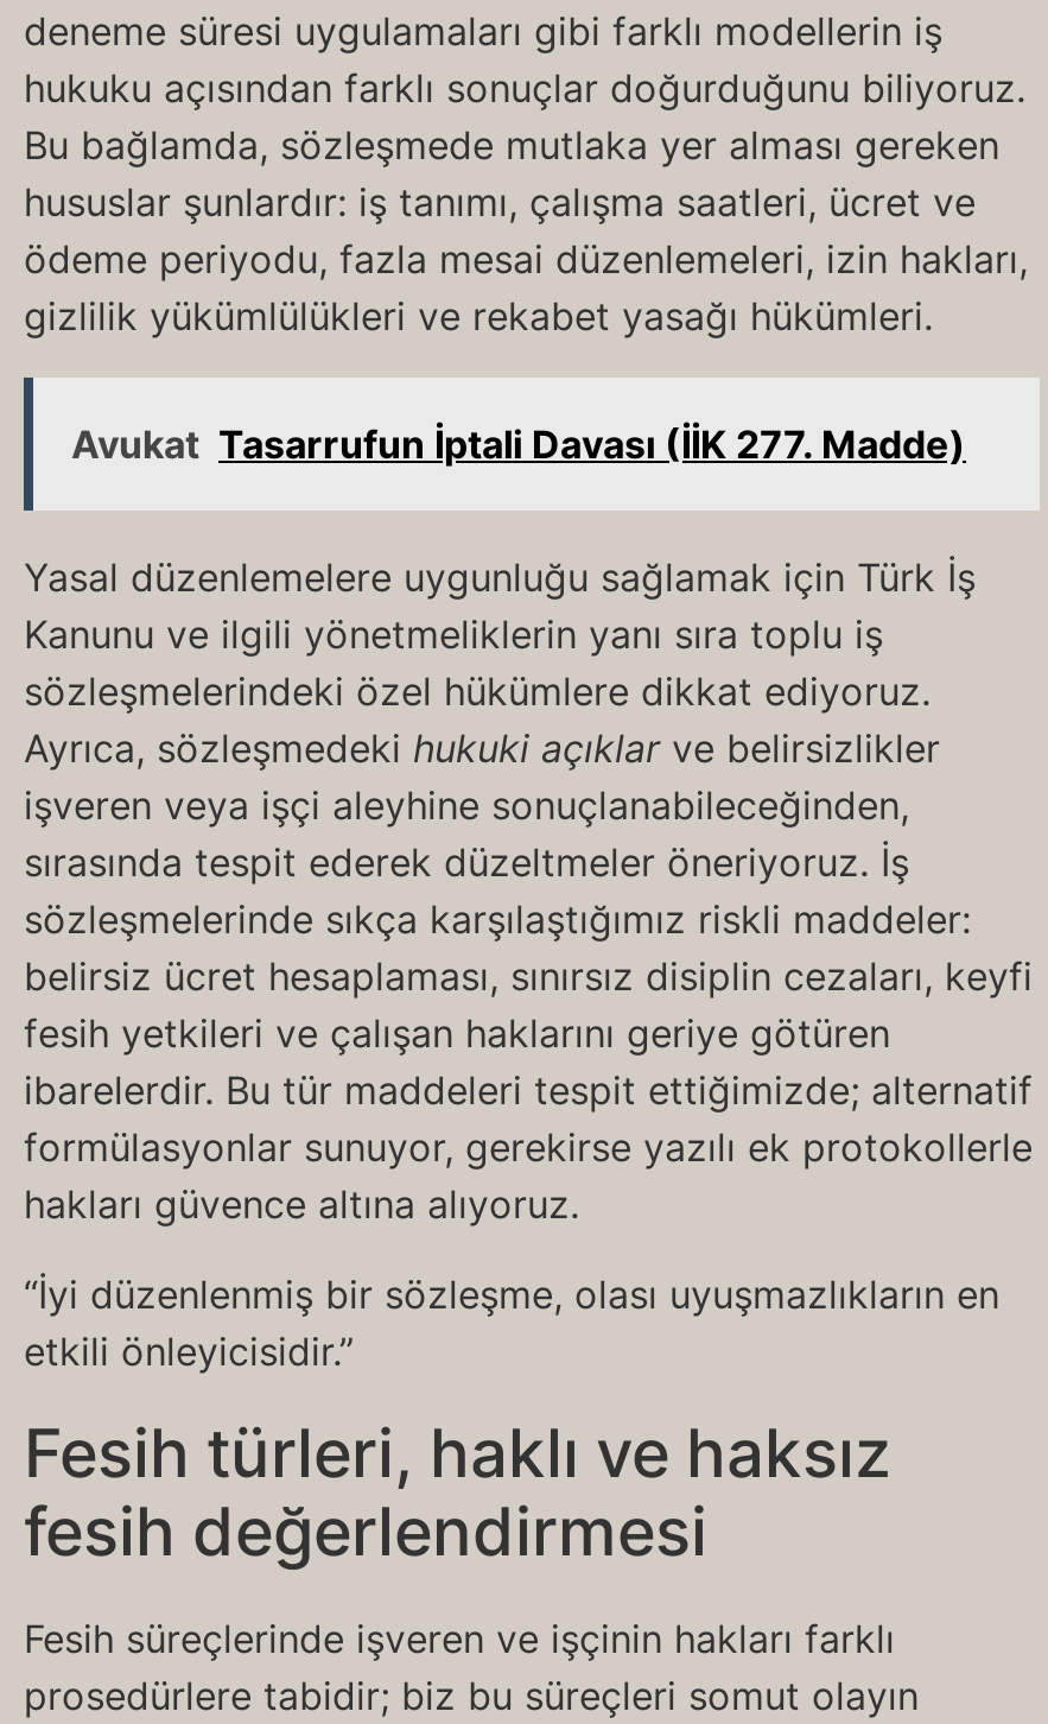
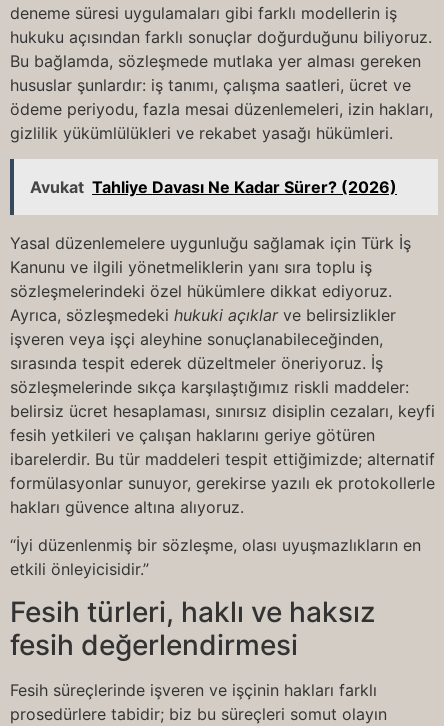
- Avukat Tasarrufun İptali Davası (İİK 277. Madde)
+ Avukat Tahliye Davası Ne Kadar Sürer? (2026)
